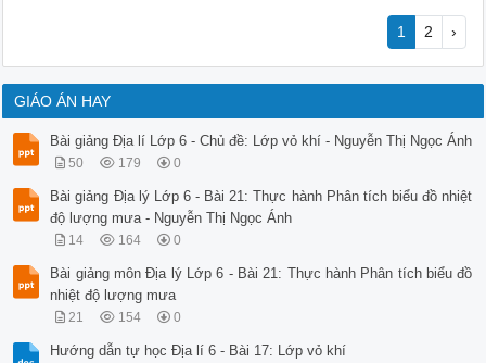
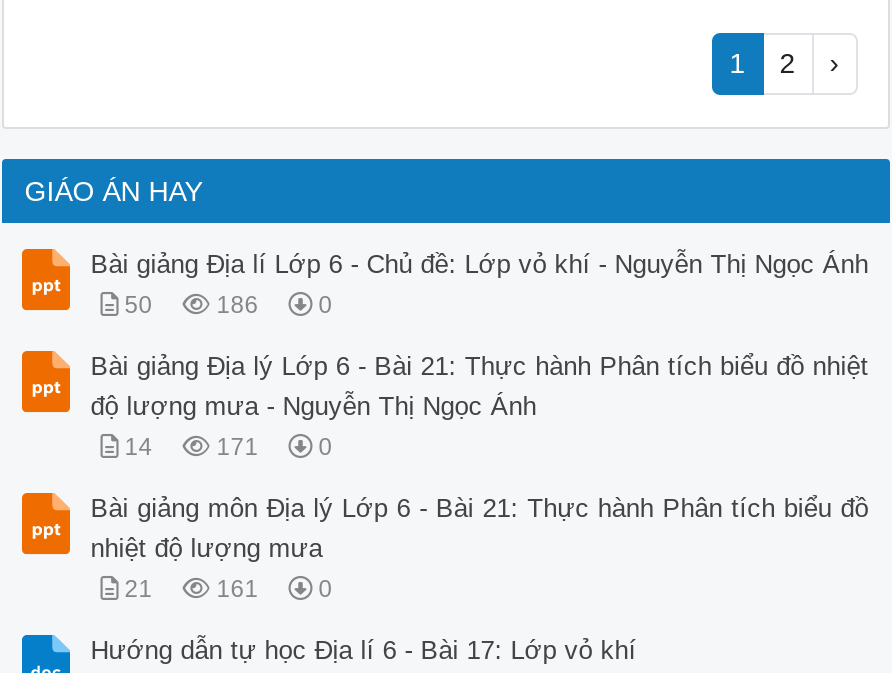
- 179
+ 186

- 164
+ 171

- 154
+ 161
